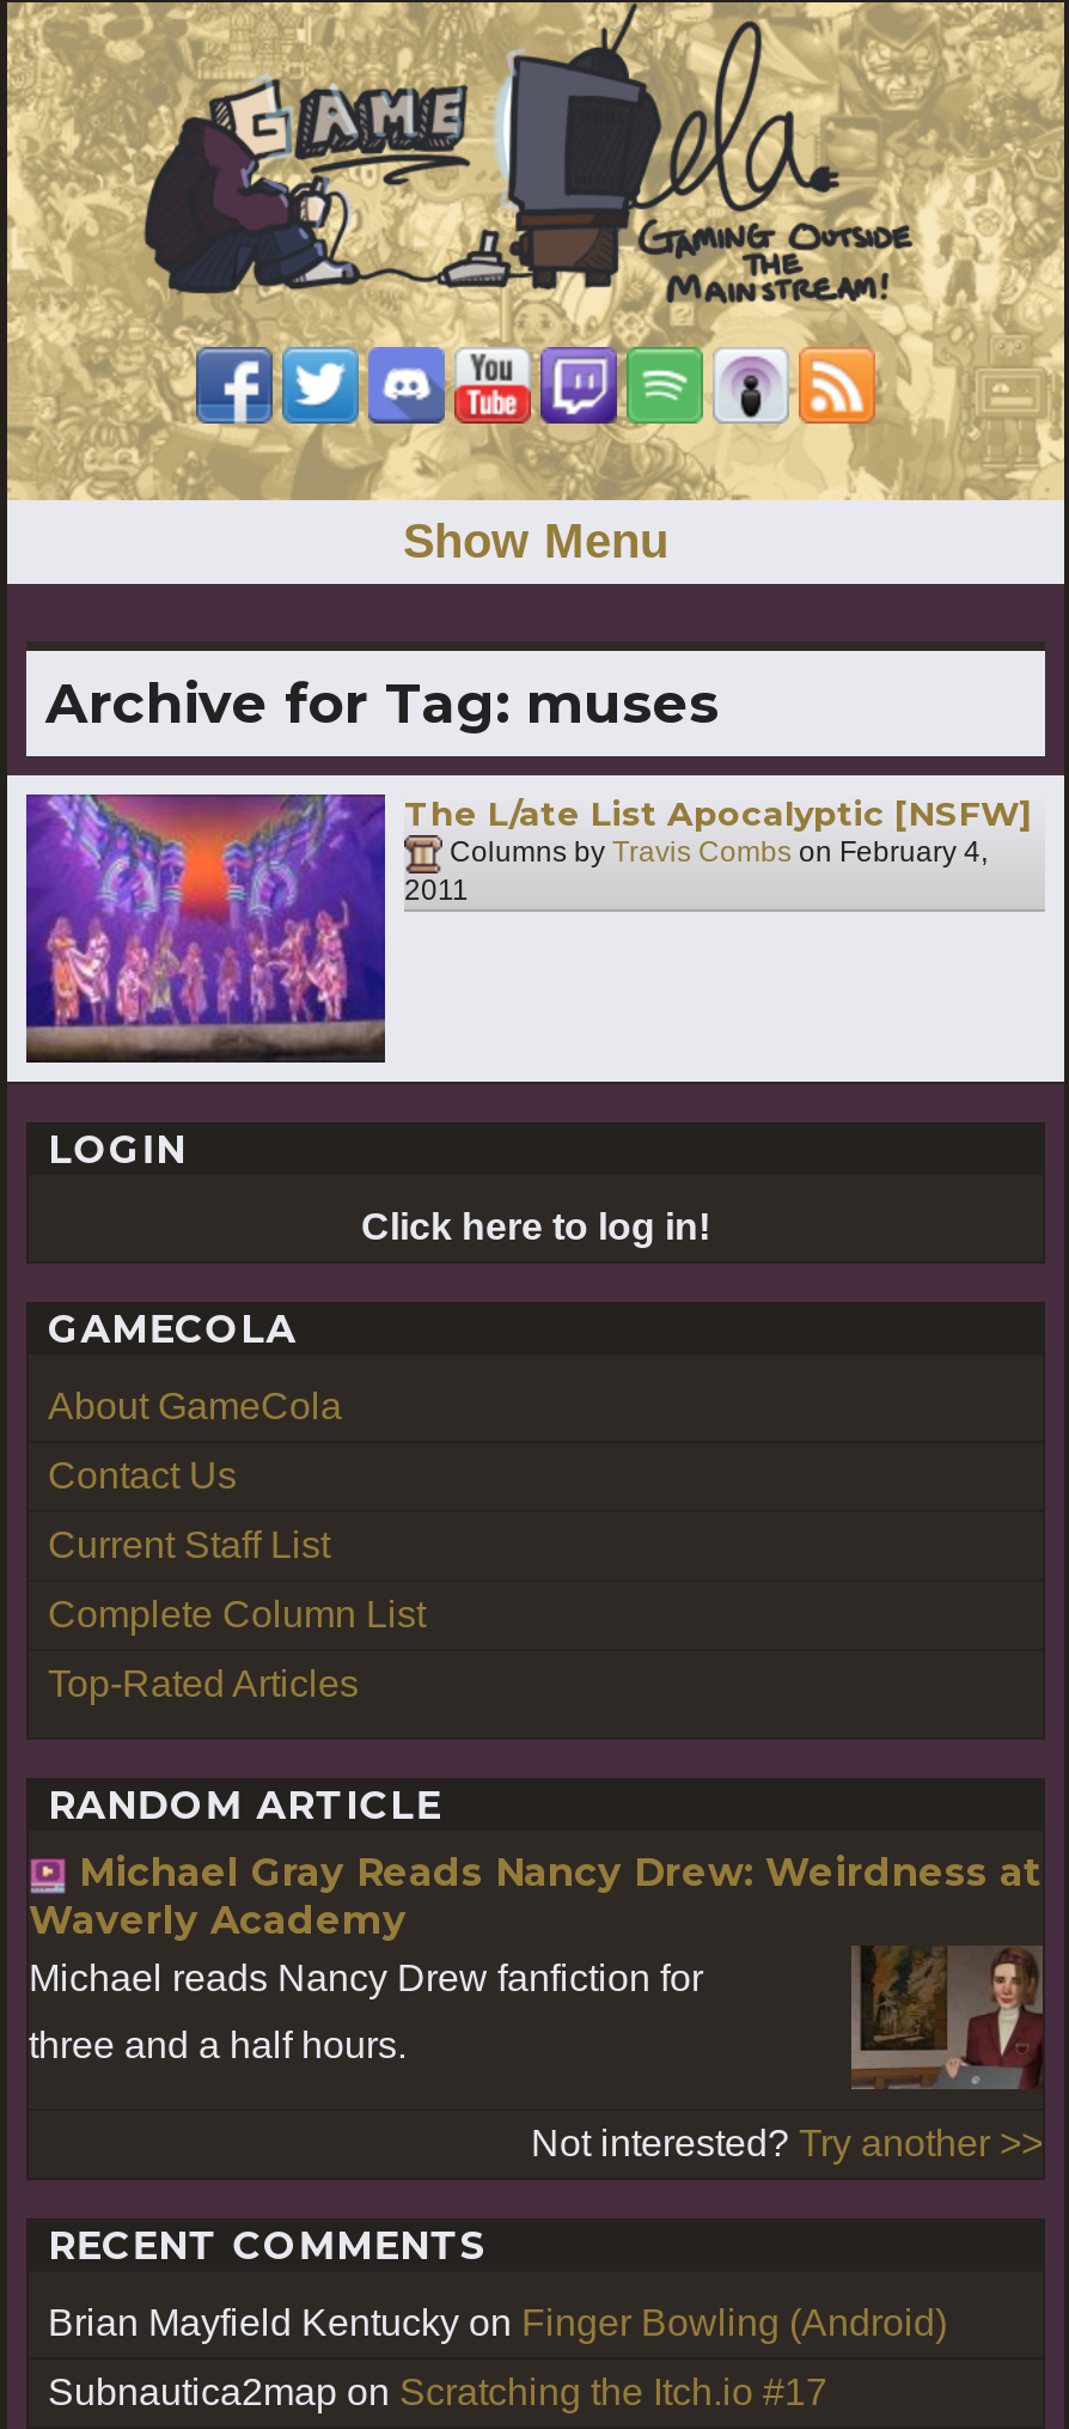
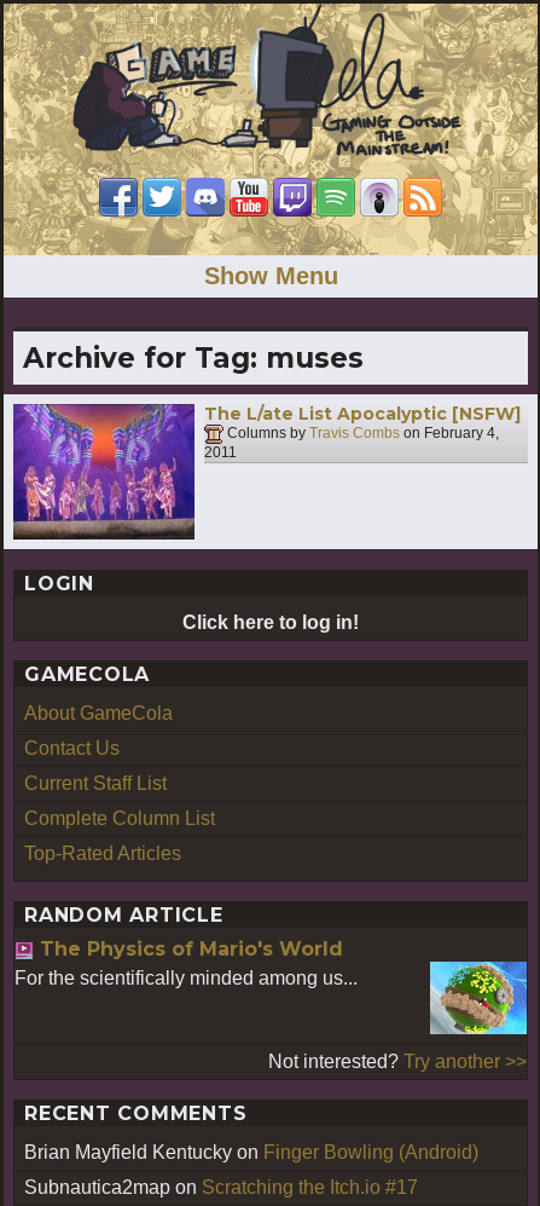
- Michael Gray Reads Nancy Drew: Weirdness at
- Waverly Academy
- Michael reads Nancy Drew fanfiction for
- three and a half hours.
+ The Physics of Mario's World
+ For the scientifically minded among us...

- [image]
+ [image]
